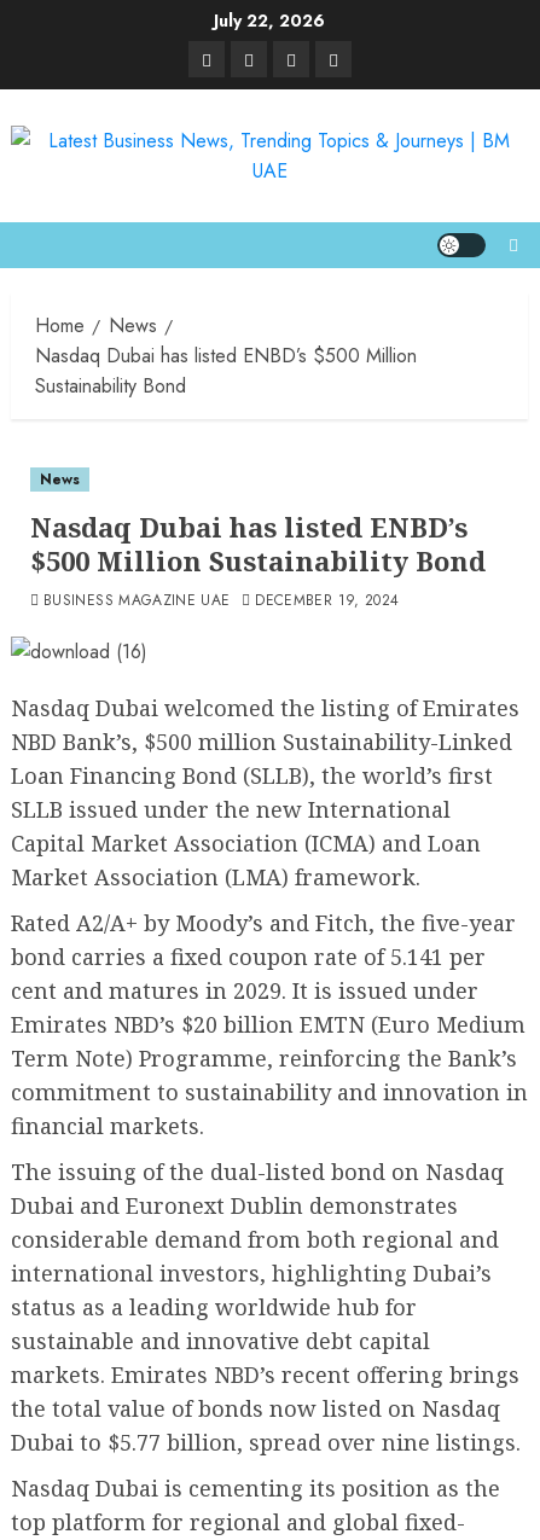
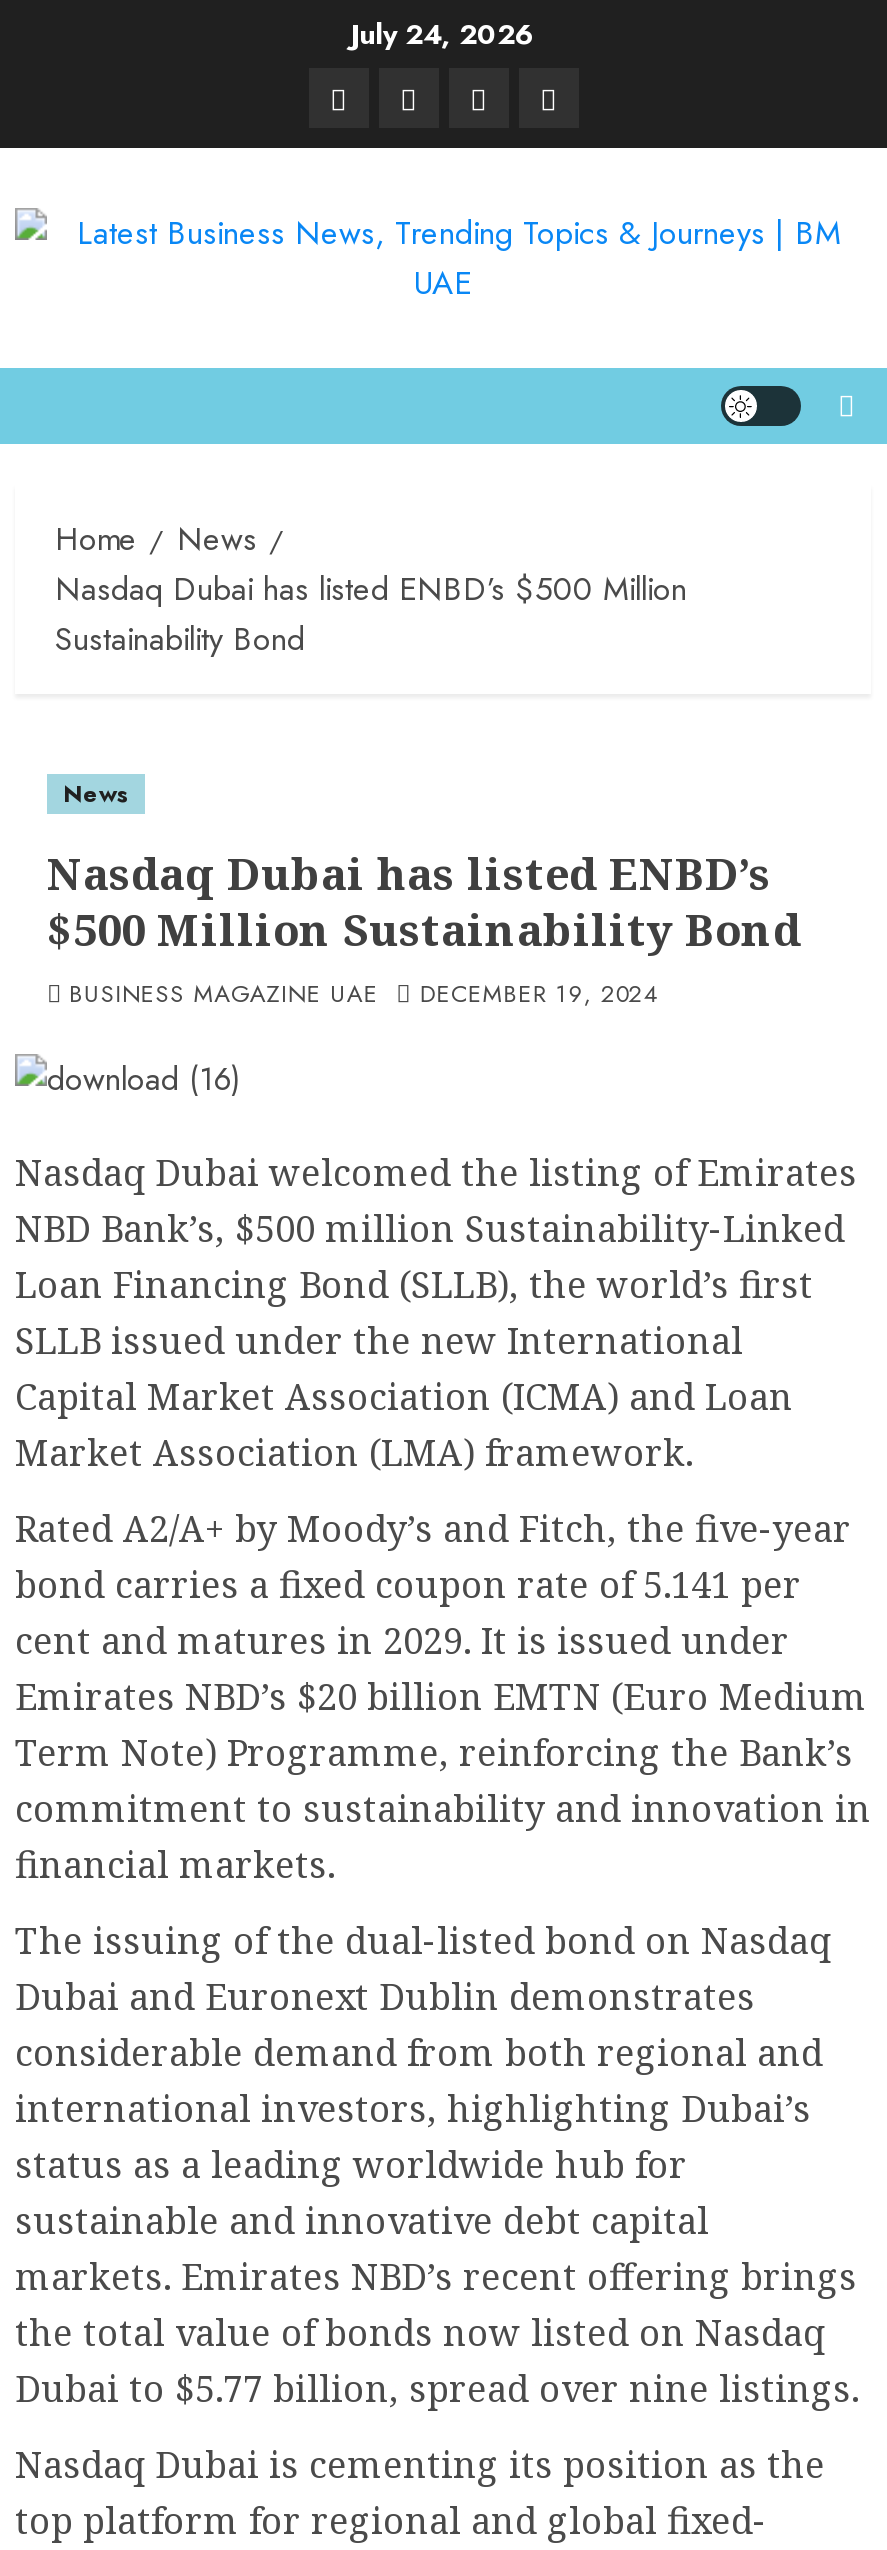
- July 22, 2026
+ July 24, 2026
